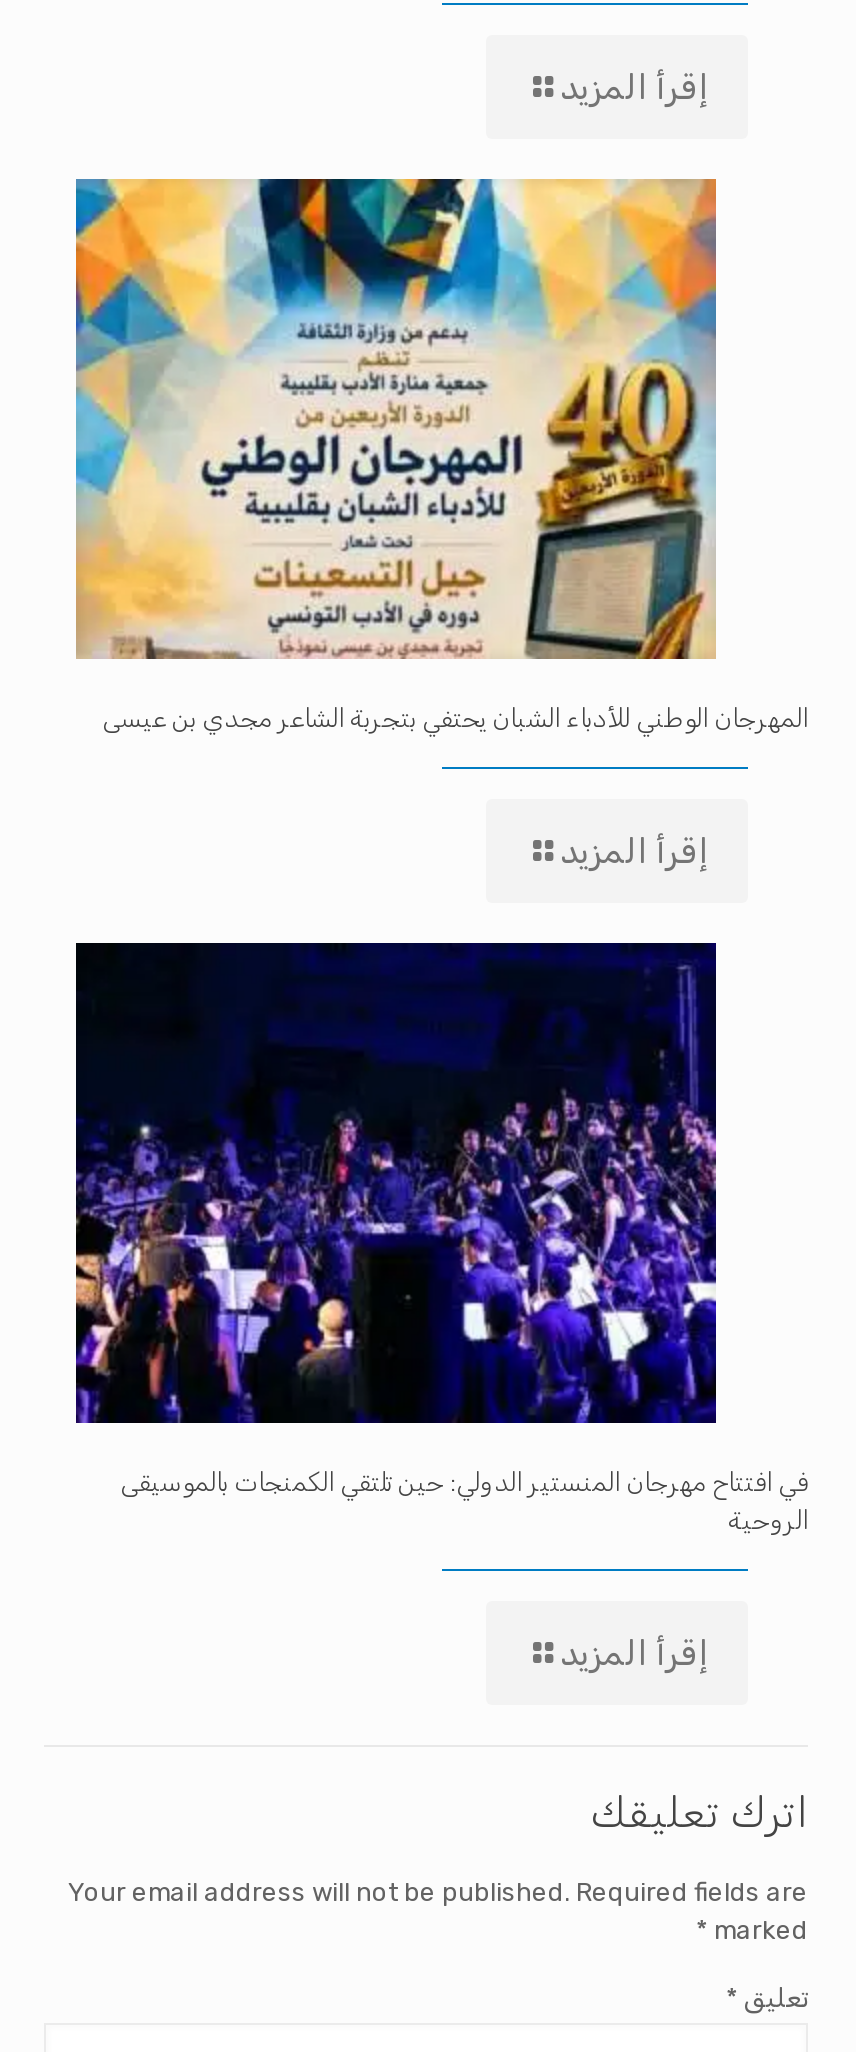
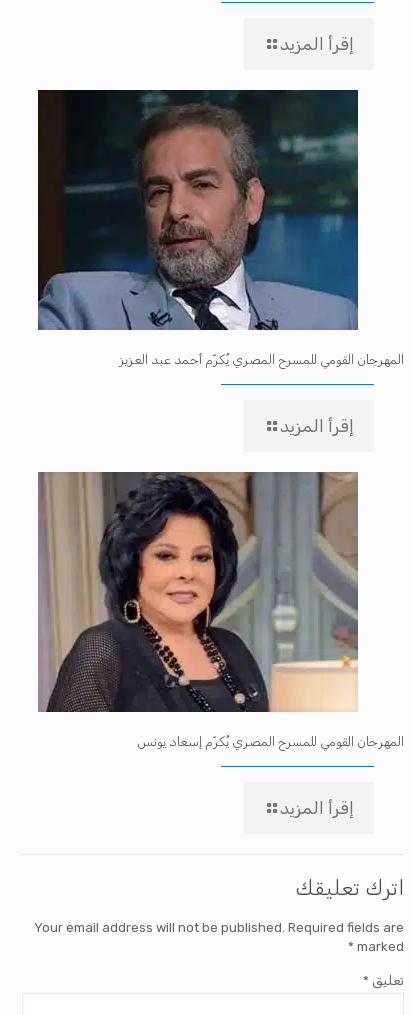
- [image]
- المهرجان الوطني للأدباء الشبان يحتفي بتجربة الشاعر مجدي بن عيسى
+ [image]
+ المهرجان القومي للمسرح المصري يُكرّم أحمد عبد العزيز

- [image]
- في افتتاح مهرجان المنستير الدولي: حين تلتقي الكمنجات بالموسيقى
- الروحية
+ [image]
+ المهرجان القومي للمسرح المصري يُكرّم إسعاد يونس
